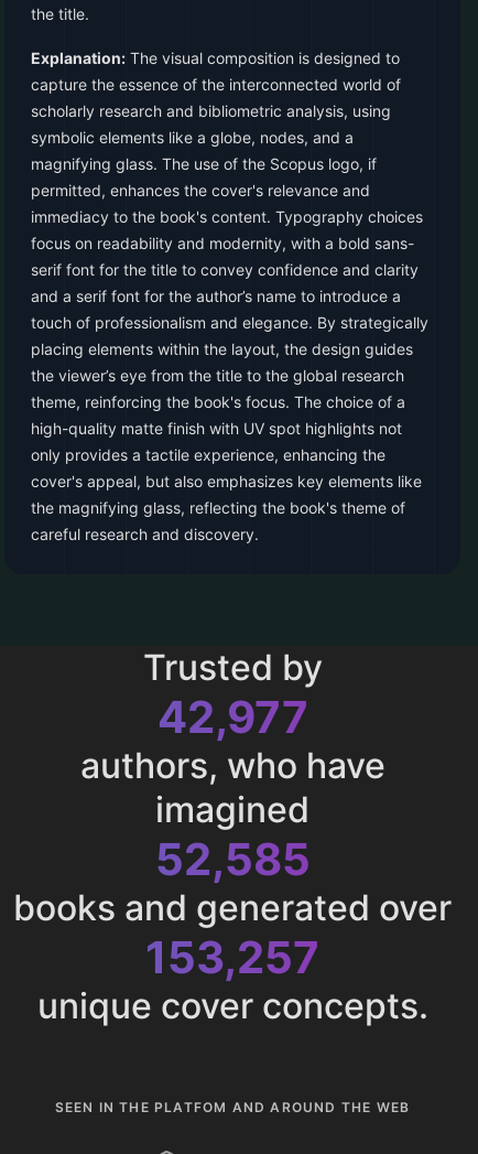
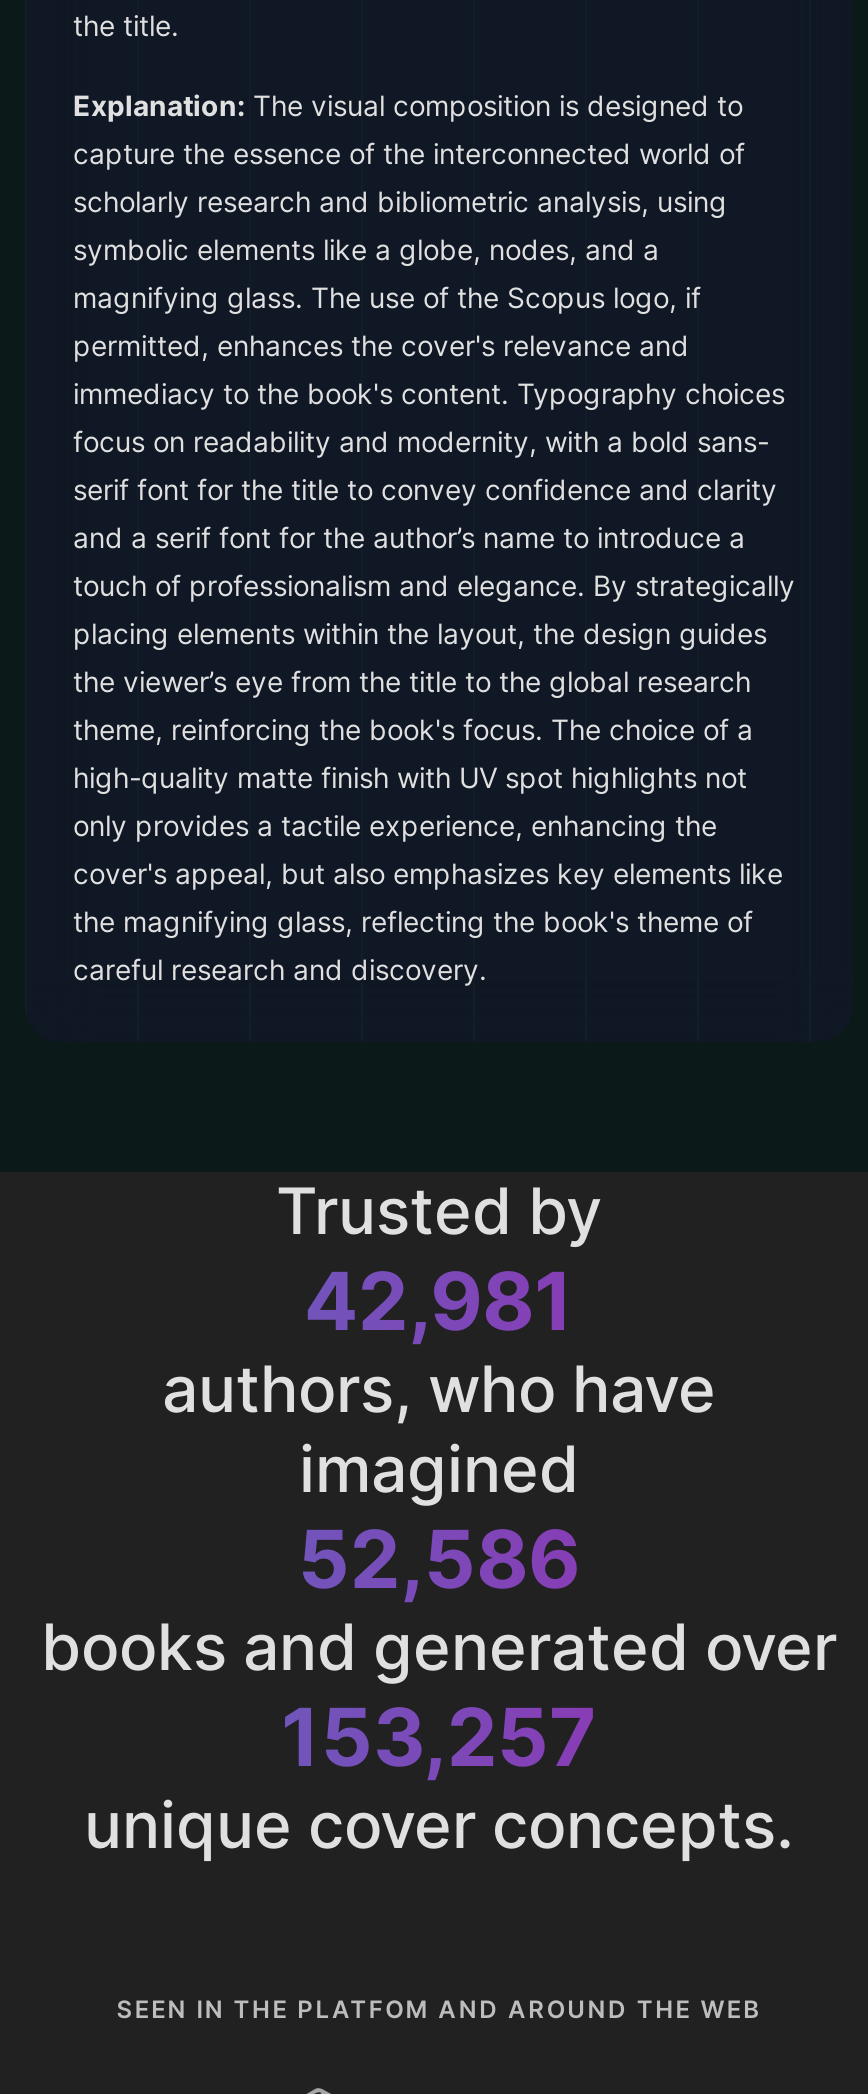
- 42,977
+ 42,981

- 52,585
+ 52,586
